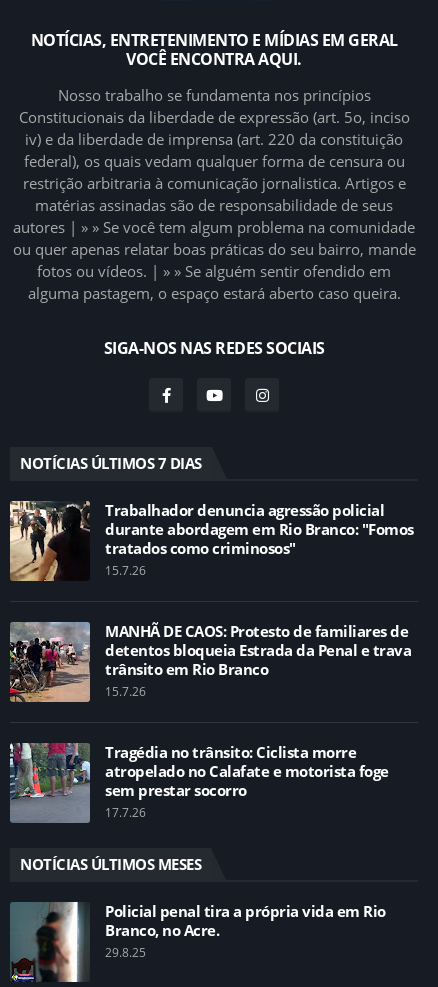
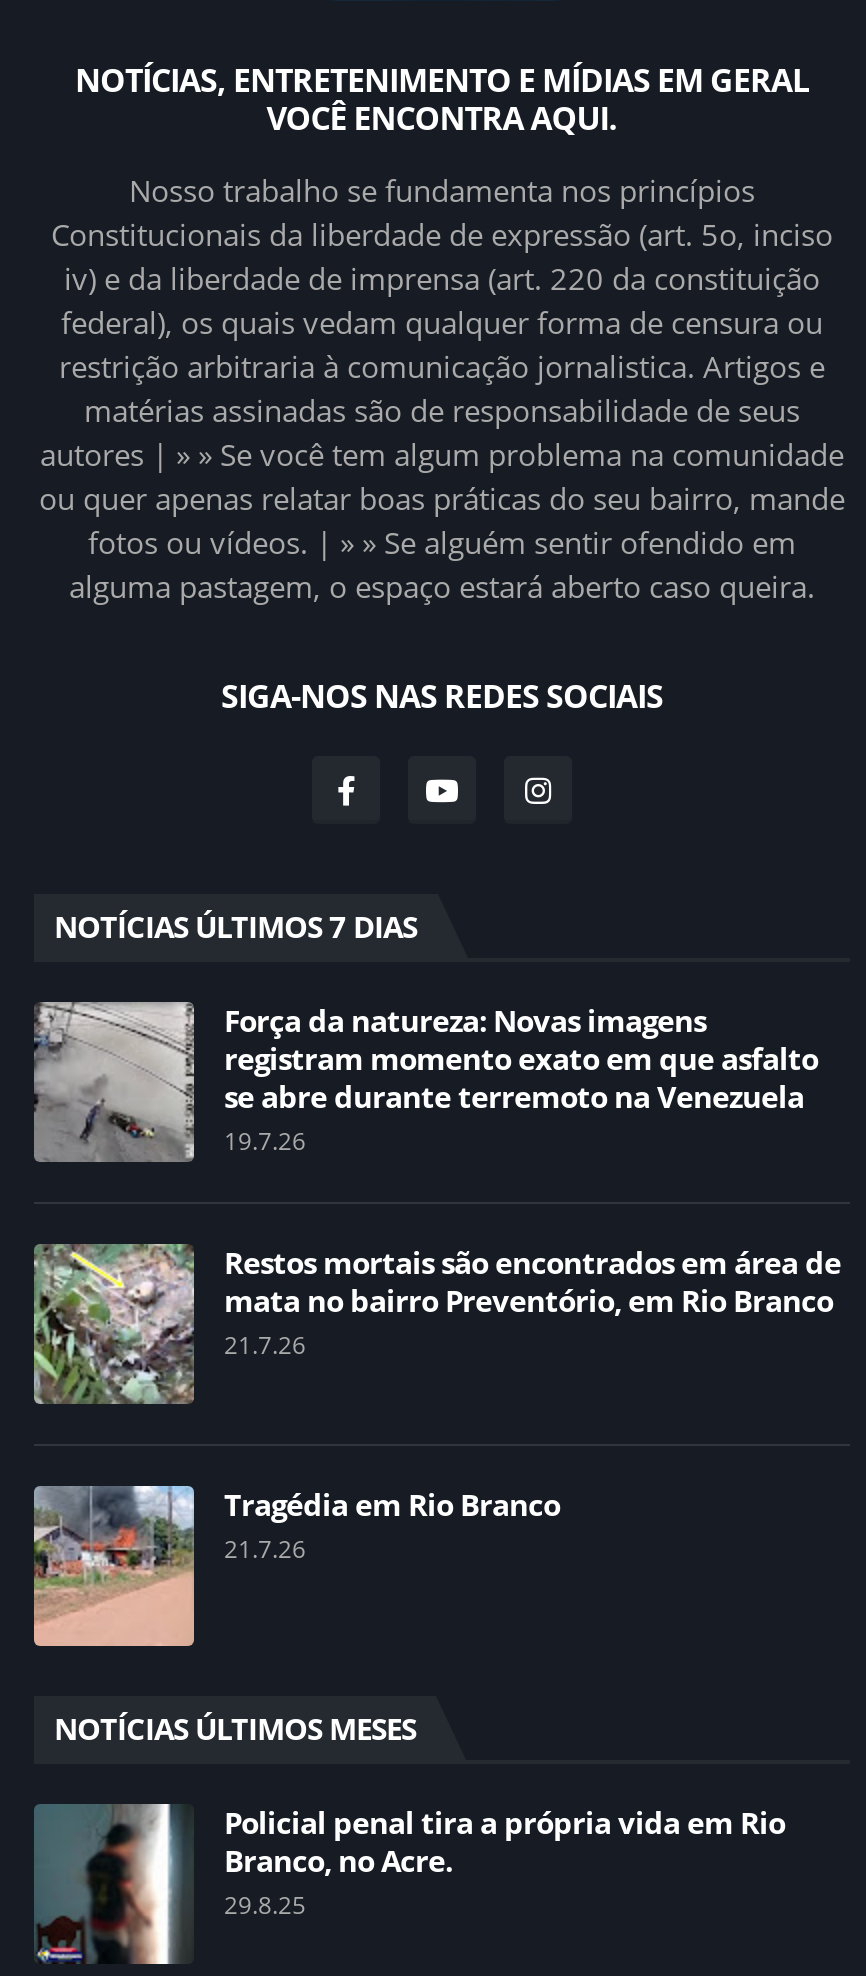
- [image]
- Trabalhador denuncia agressão policial
- durante abordagem em Rio Branco: "Fomos
- tratados como criminosos"
- 15.7.26
+ [image]
+ Força da natureza: Novas imagens
+ registram momento exato em que asfalto
+ se abre durante terremoto na Venezuela
+ 19.7.26

- [image]
- MANHÃ DE CAOS: Protesto de familiares de
- detentos bloqueia Estrada da Penal e trava
- trânsito em Rio Branco
- 15.7.26
+ [image]
+ Restos mortais são encontrados em área de
+ mata no bairro Preventório, em Rio Branco
+ 21.7.26

- [image]
- Tragédia no trânsito: Ciclista morre
- atropelado no Calafate e motorista foge
- sem prestar socorro
- 17.7.26
+ [image]
+ Tragédia em Rio Branco
+ 21.7.26
